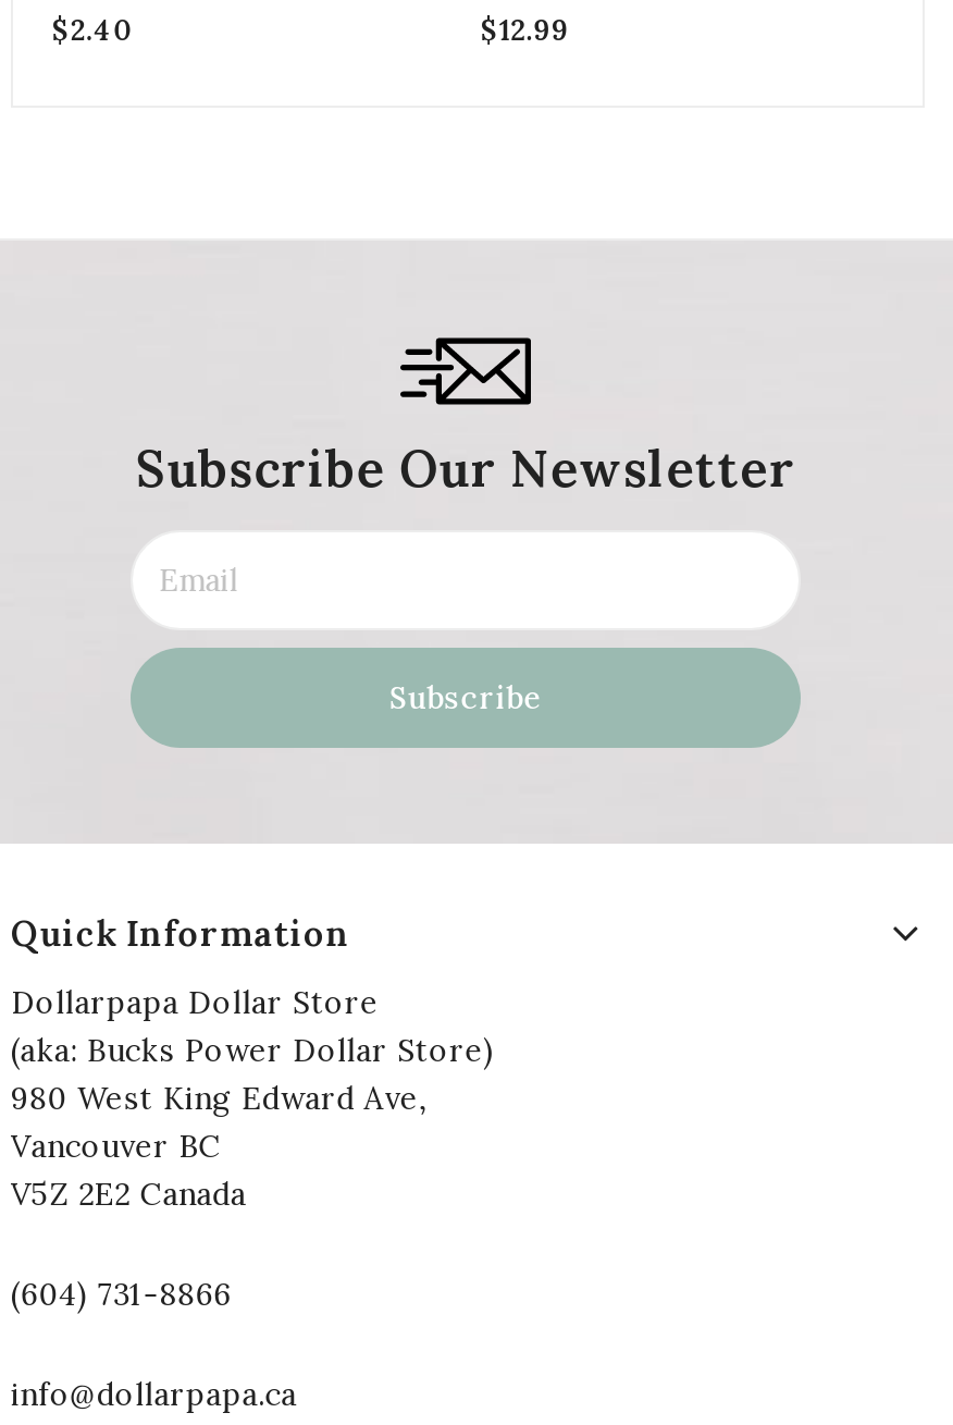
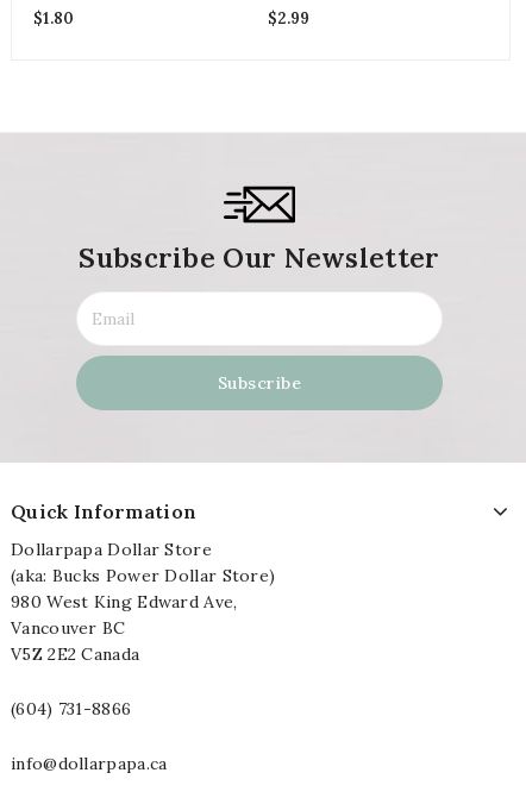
- $2.40
+ $1.80

- $12.99
+ $2.99
